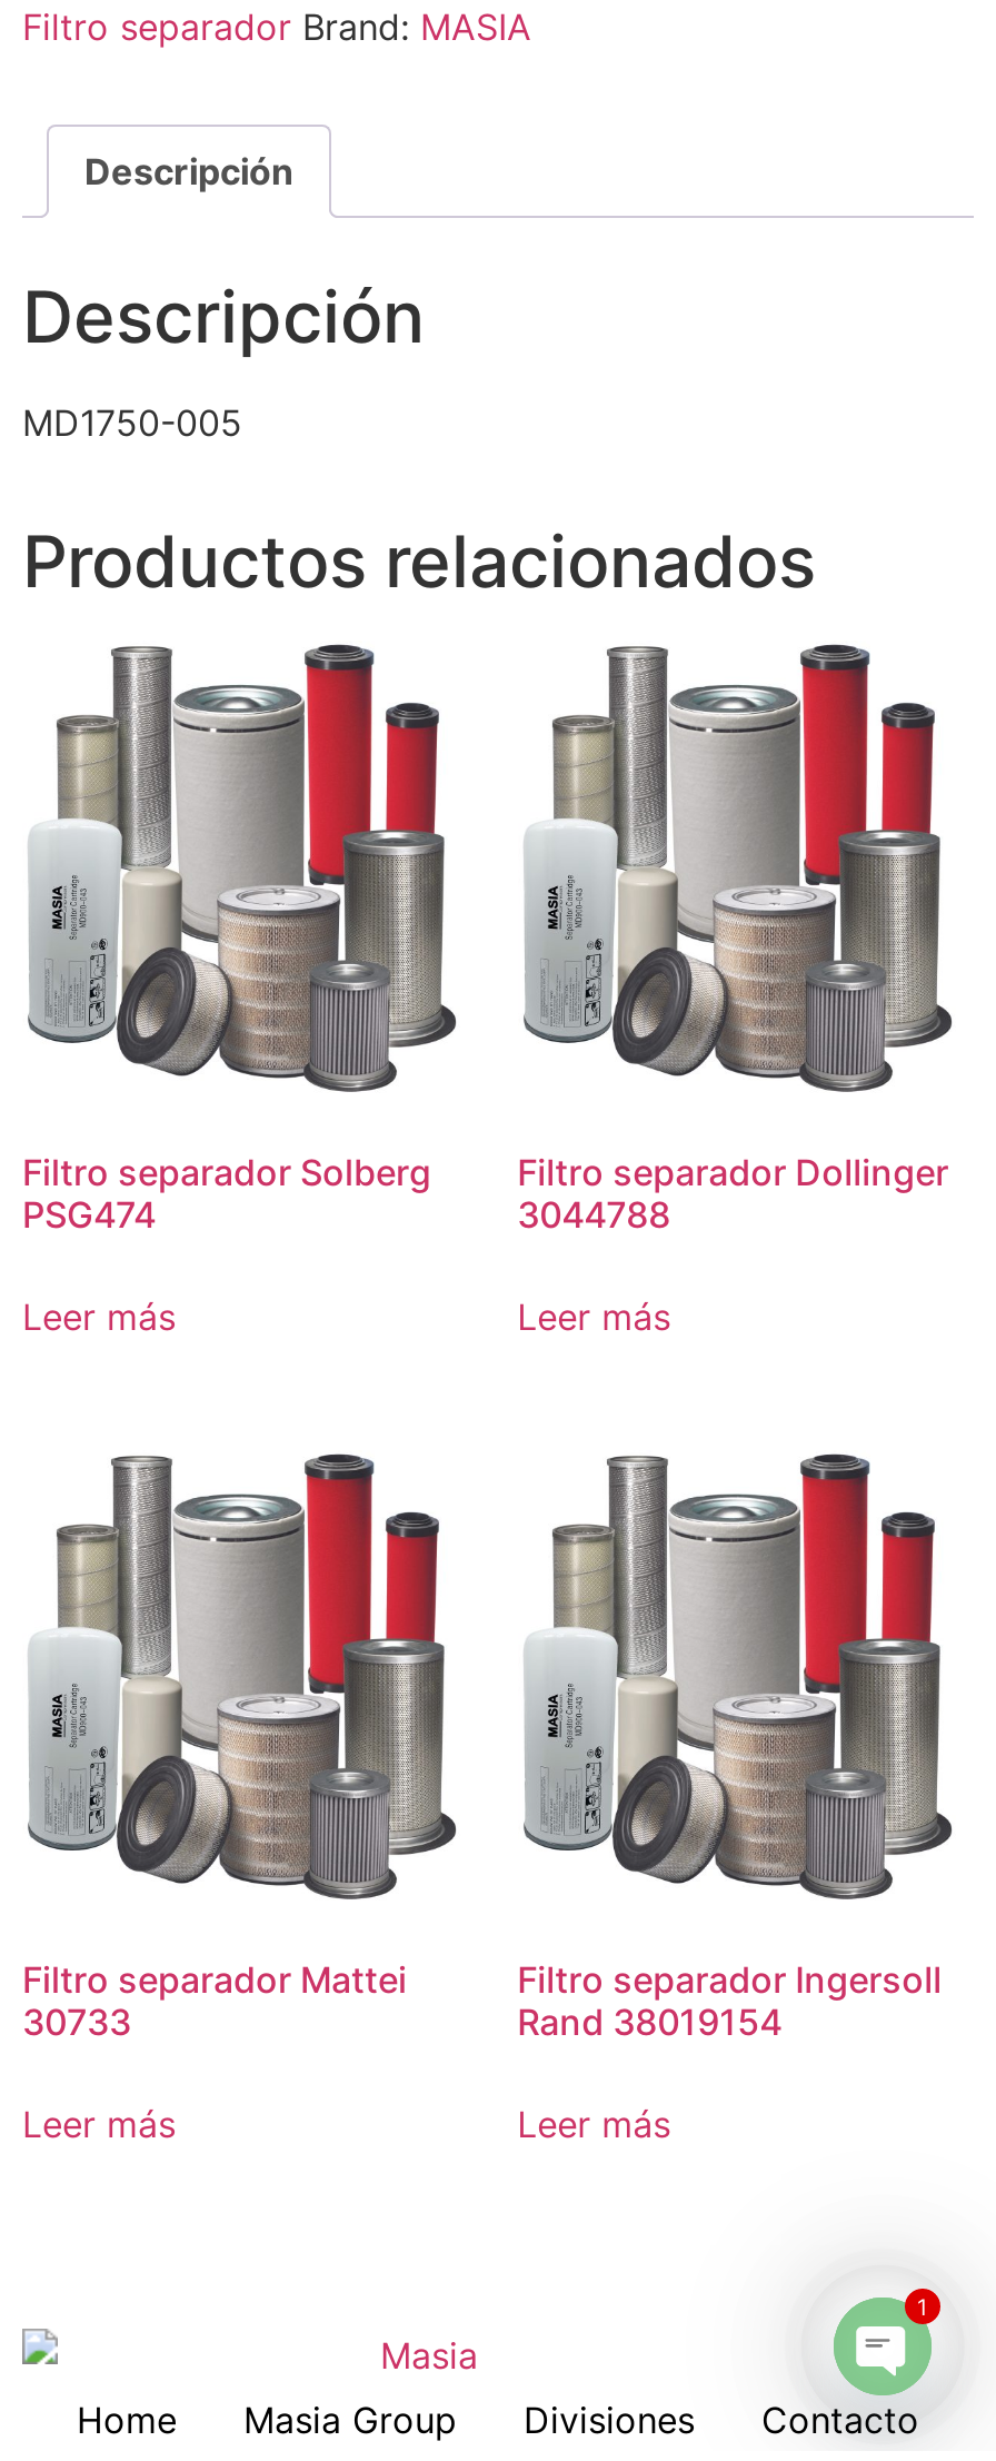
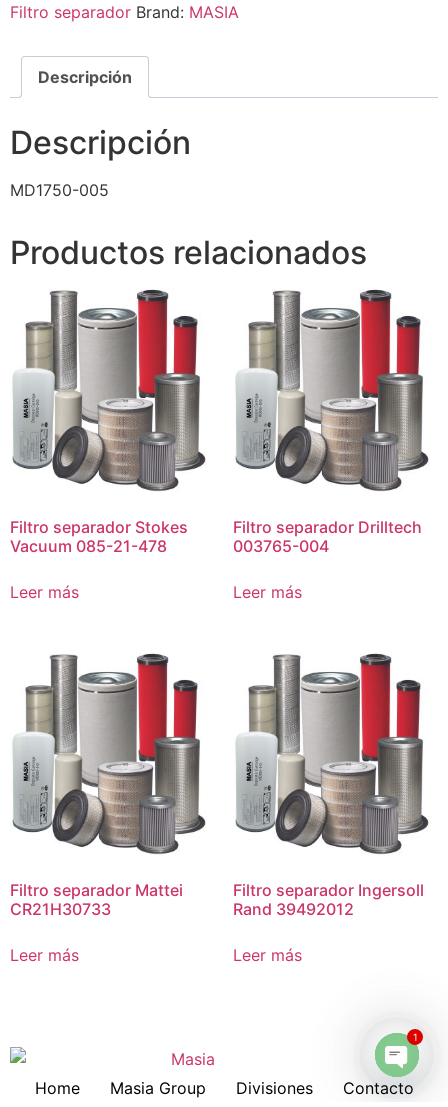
- Filtro separador Solberg
- PSG474
+ Filtro separador Stokes
+ Vacuum 085-21-478

- Filtro separador Dollinger
+ Filtro separador Drilltech

- 3044788
+ 003765-004

- 30733
+ CR21H30733

- Rand 38019154
+ Rand 39492012
